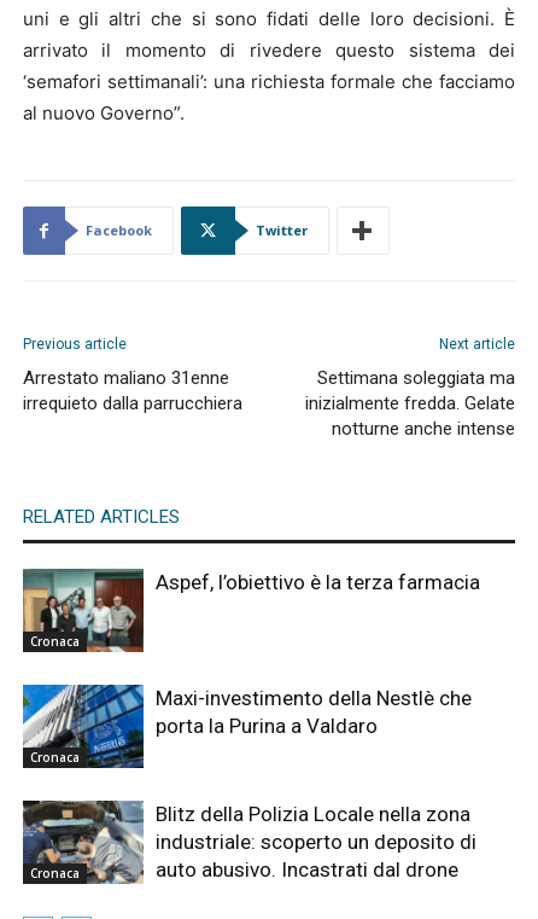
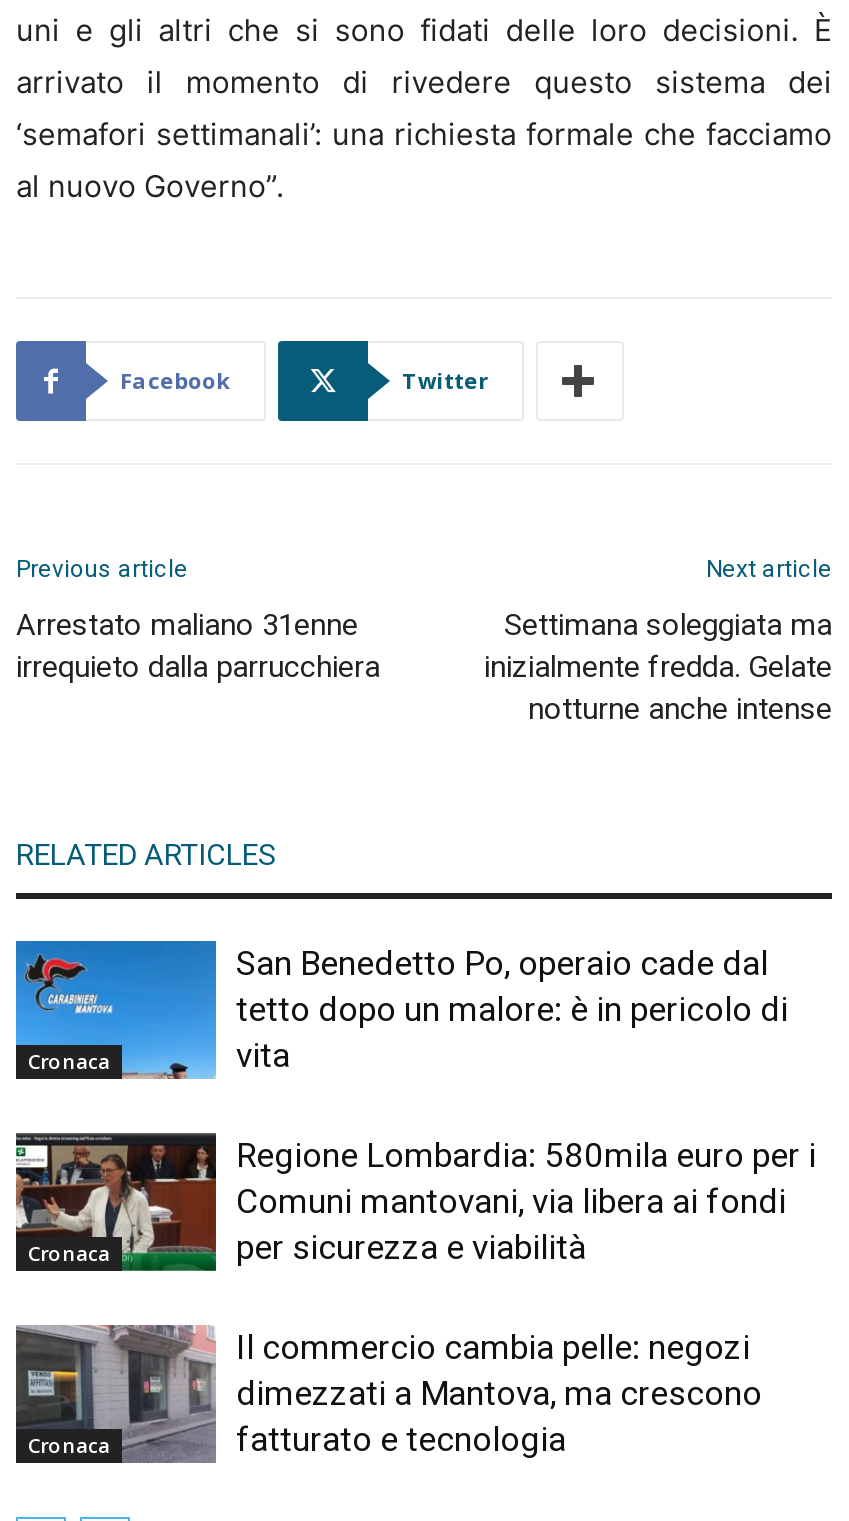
- [image]
- Aspef, l’obiettivo è la terza farmacia
+ [image]
+ San Benedetto Po, operaio cade dal
+ tetto dopo un malore: è in pericolo di
+ vita

- [image]
- Maxi-investimento della Nestlè che
- porta la Purina a Valdaro
+ [image]
+ Regione Lombardia: 580mila euro per i
+ Comuni mantovani, via libera ai fondi
+ per sicurezza e viabilità

- [image]
- Blitz della Polizia Locale nella zona
- industriale: scoperto un deposito di
- auto abusivo. Incastrati dal drone
+ [image]
+ Il commercio cambia pelle: negozi
+ dimezzati a Mantova, ma crescono
+ fatturato e tecnologia
